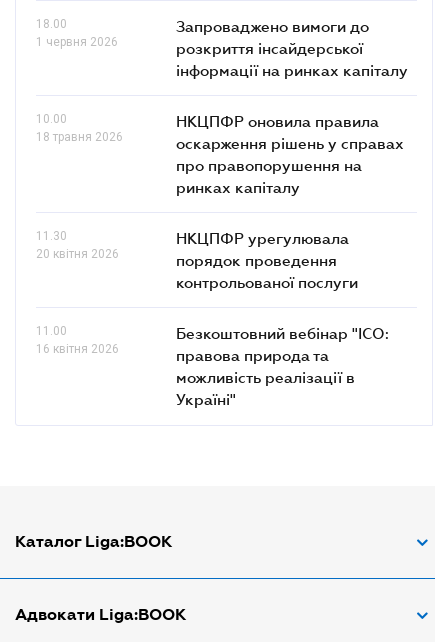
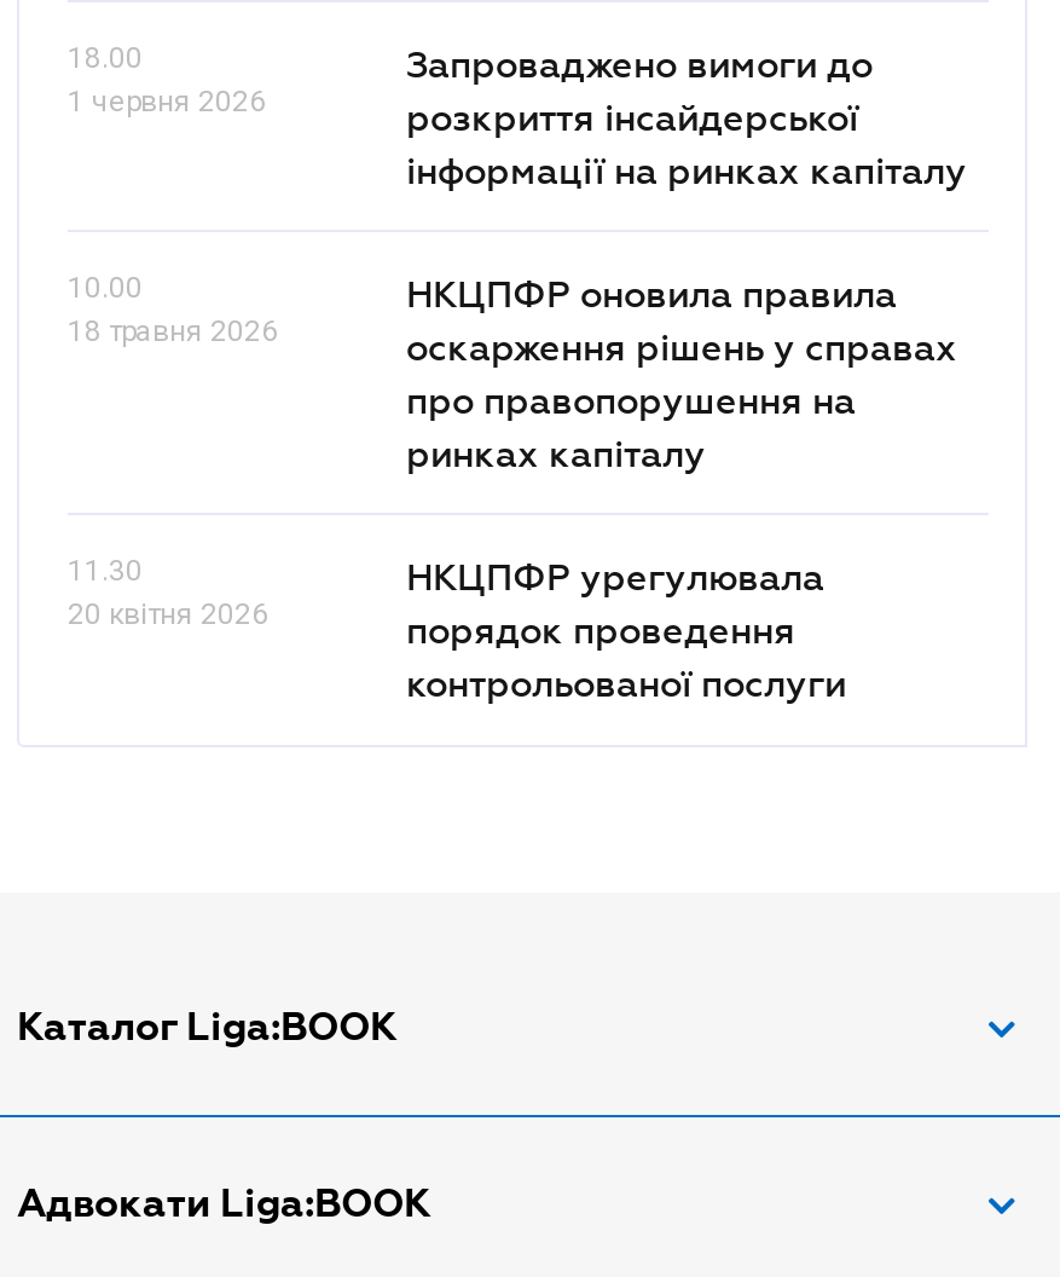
- 11.00
- 16 квітня 2026

- Безкоштовний вебінар "IСО:
- правова природа та
- можливість реалізації в
- Україні"
